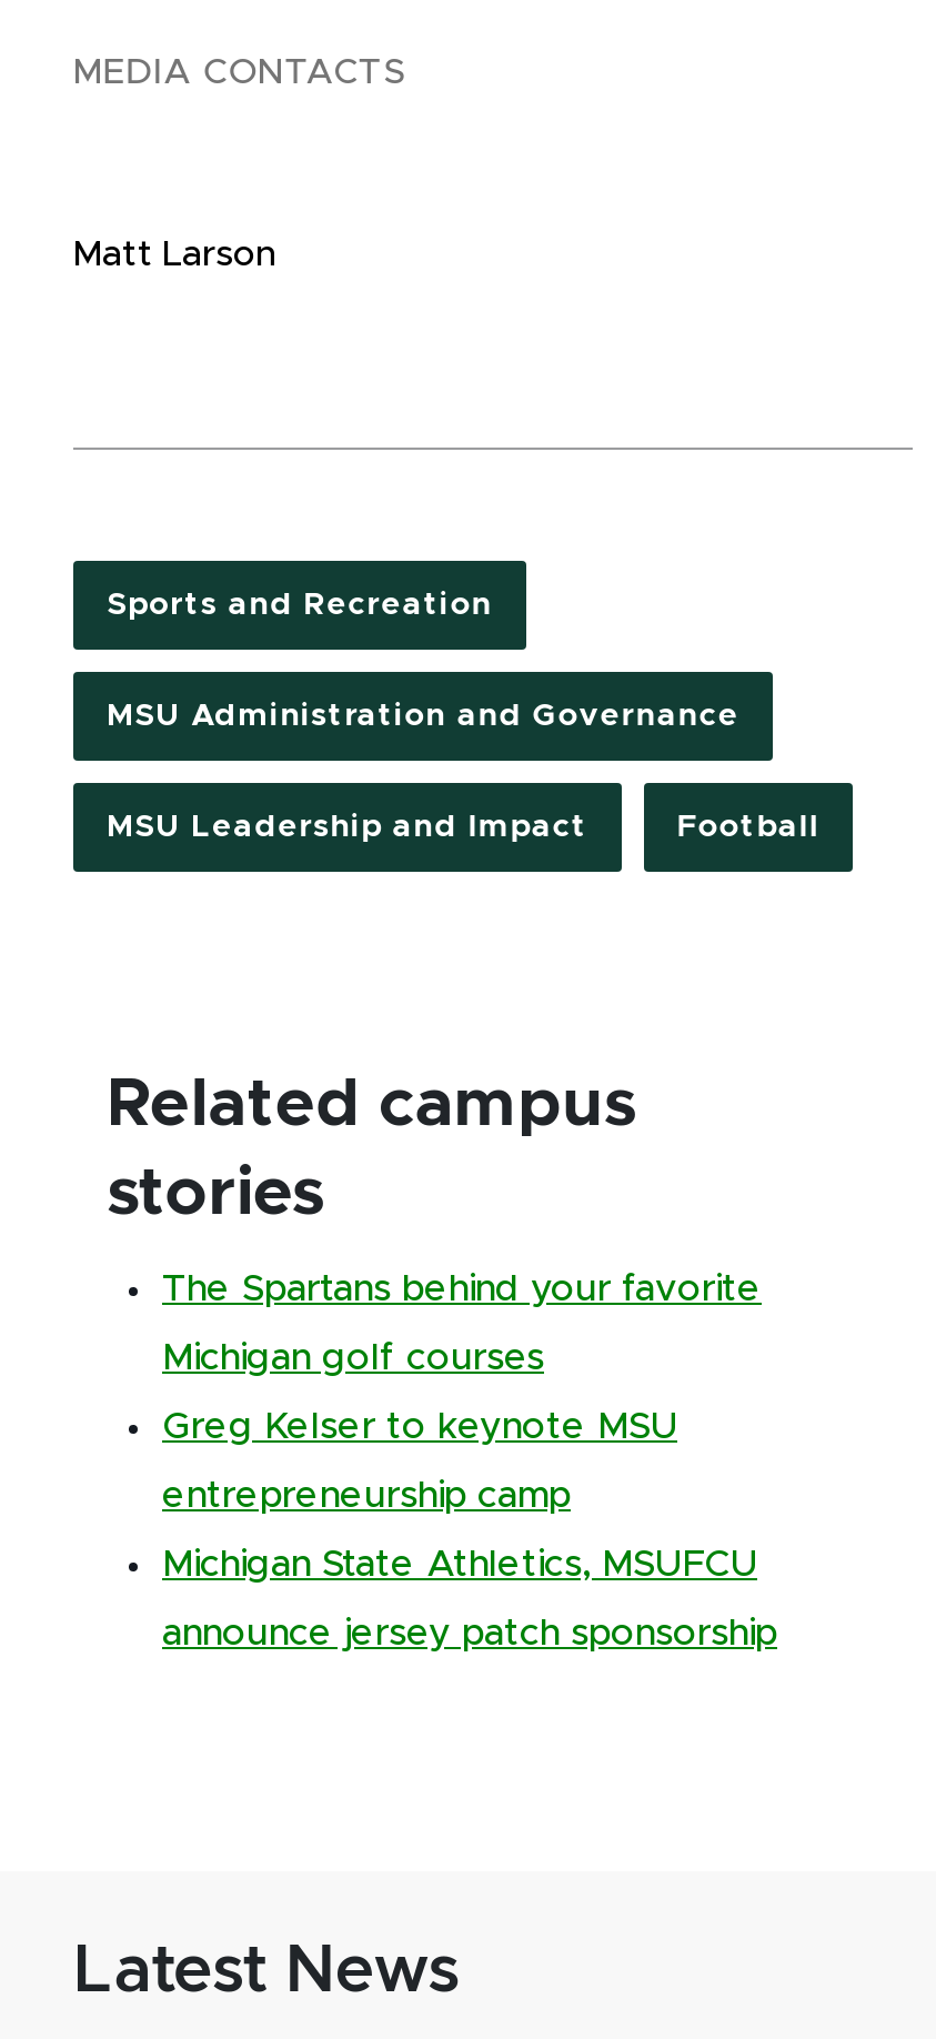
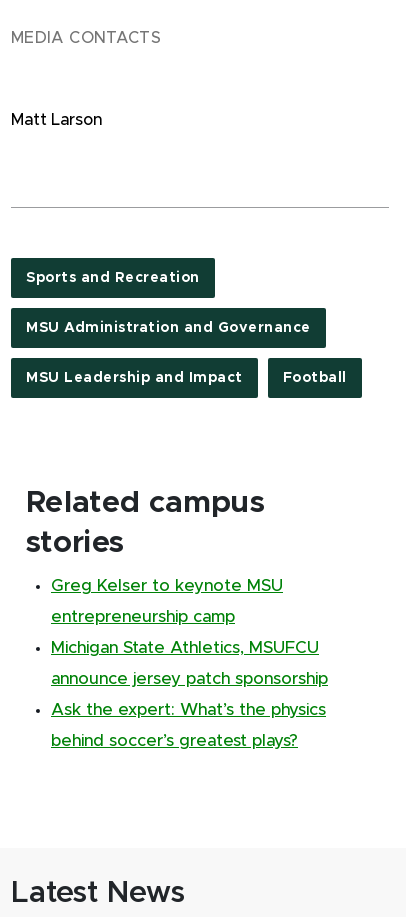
- The Spartans behind your favorite
- Michigan golf courses

moved up: Greg Kelser to keynote MSU | entrepreneurship camp | Michigan State Athletics, MSUFCU | announce jersey patch sponsorship

+ Ask the expert: What’s the physics
+ behind soccer’s greatest plays?
